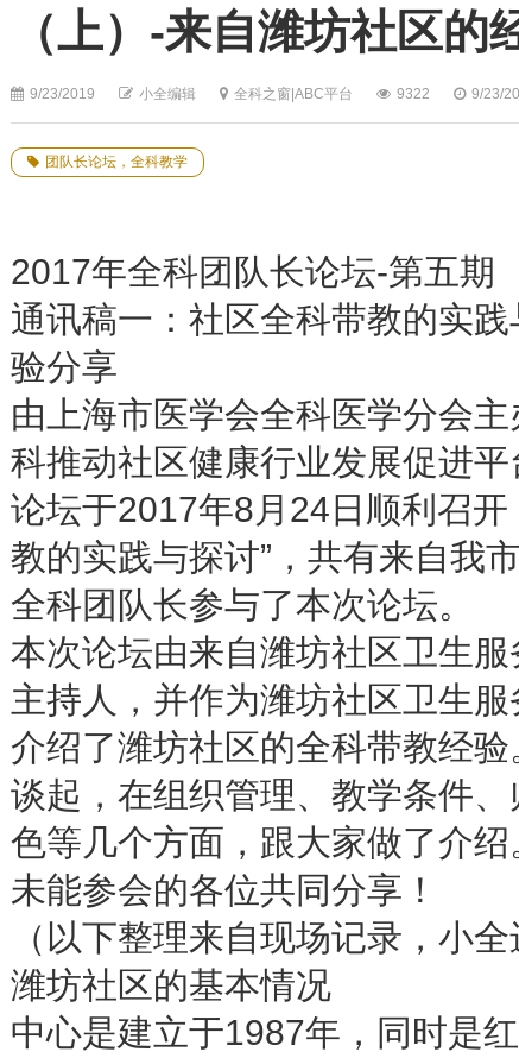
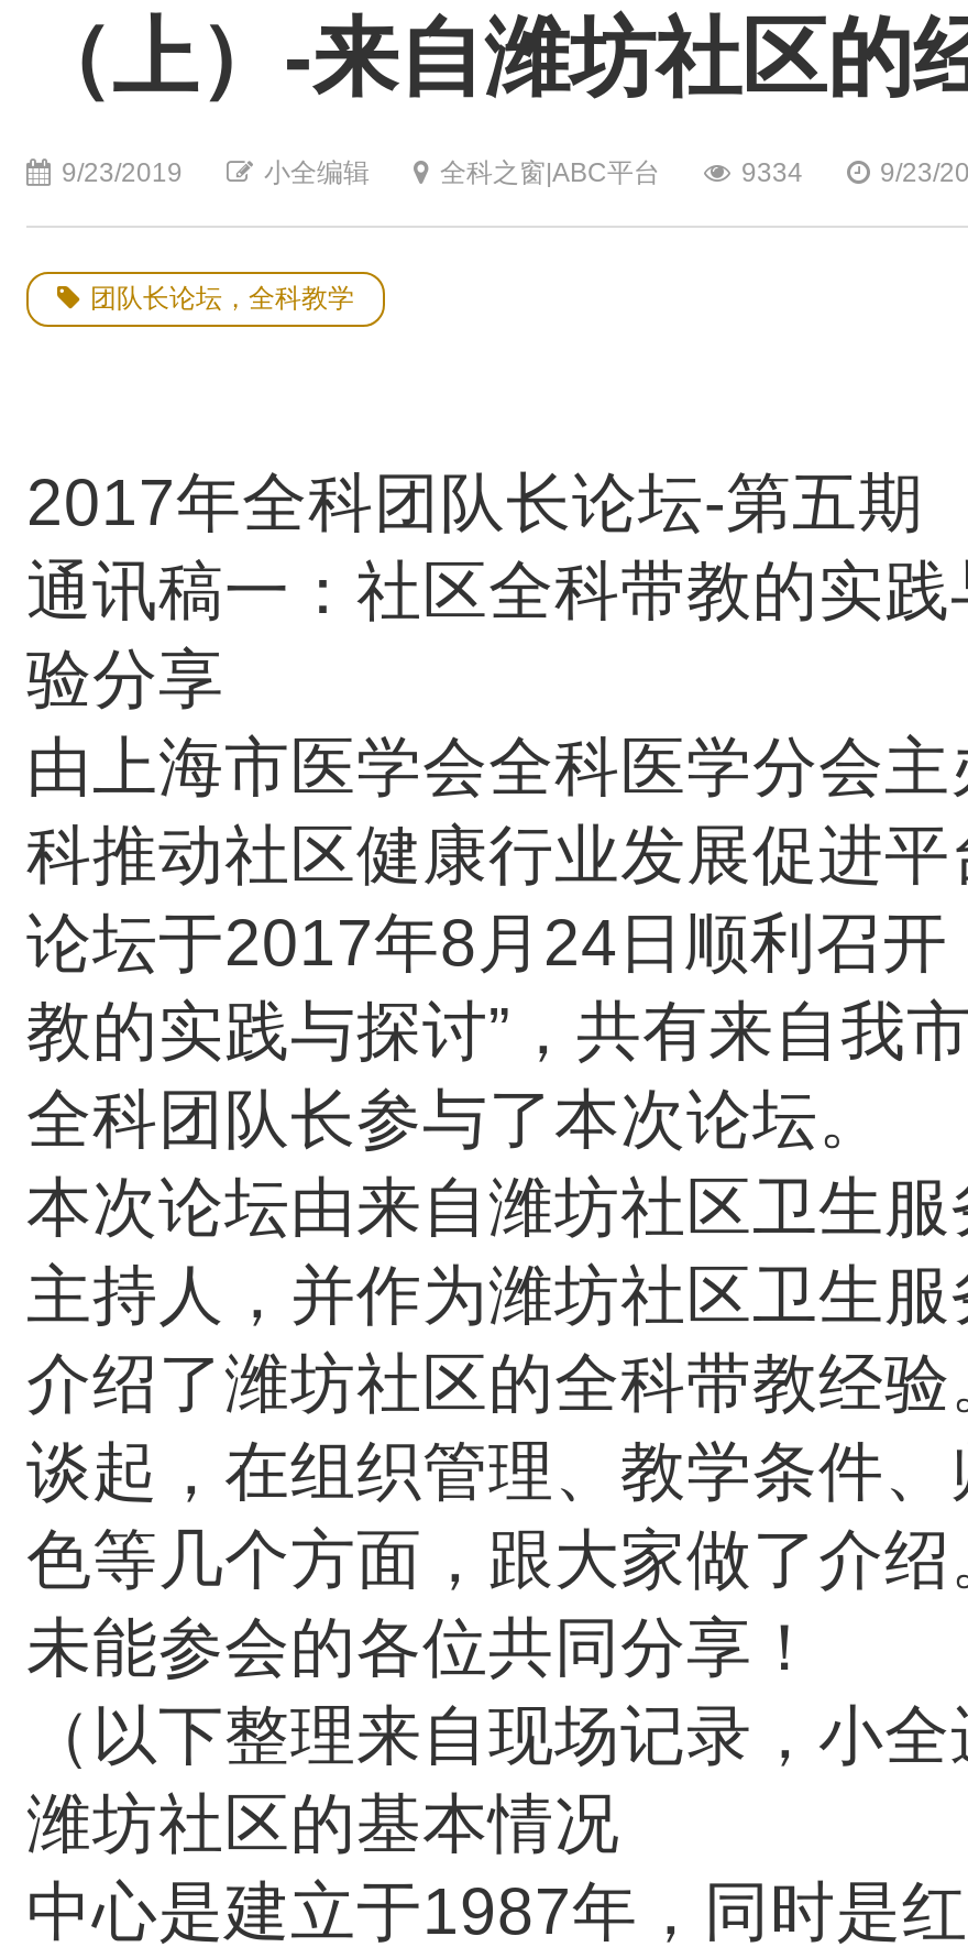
- 9322
+ 9334
